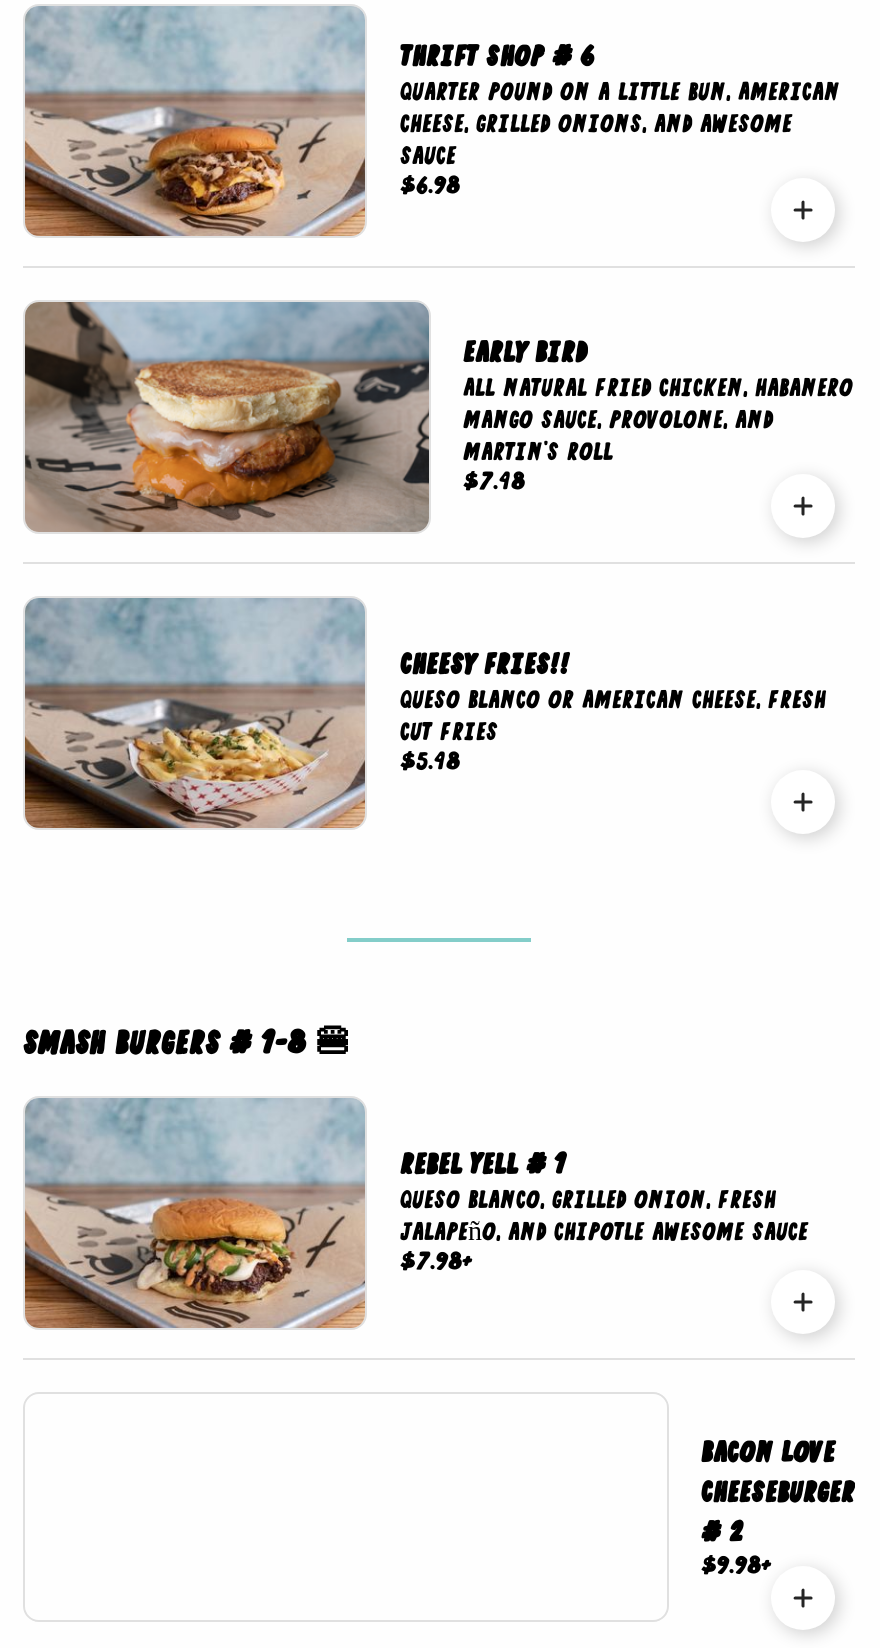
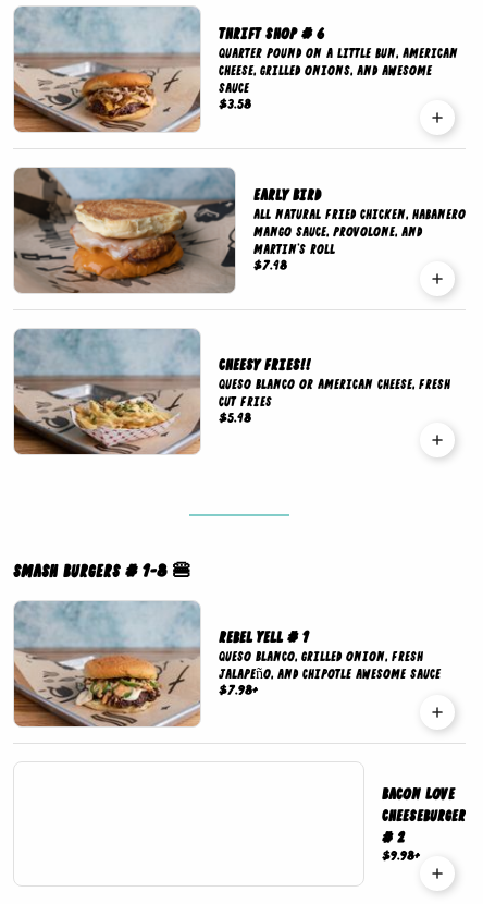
- $6.98
+ $3.58
